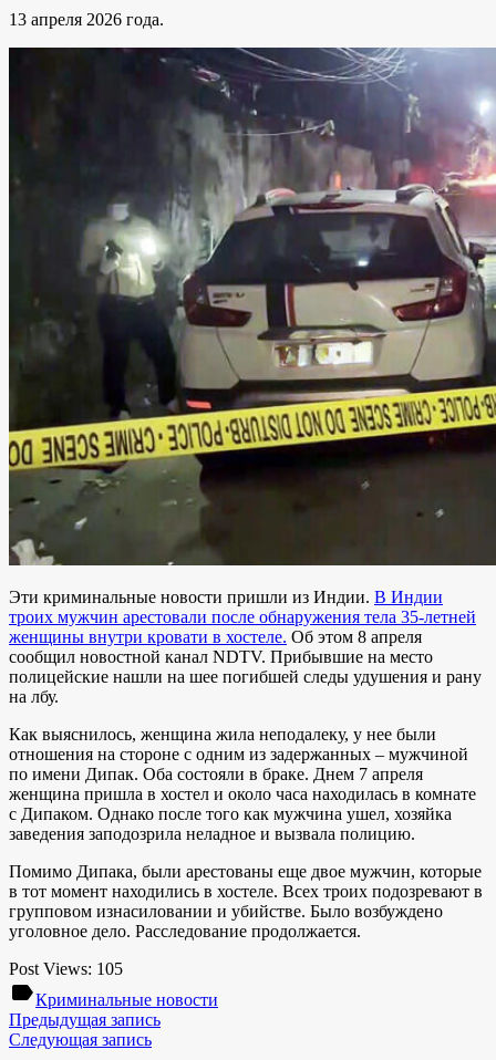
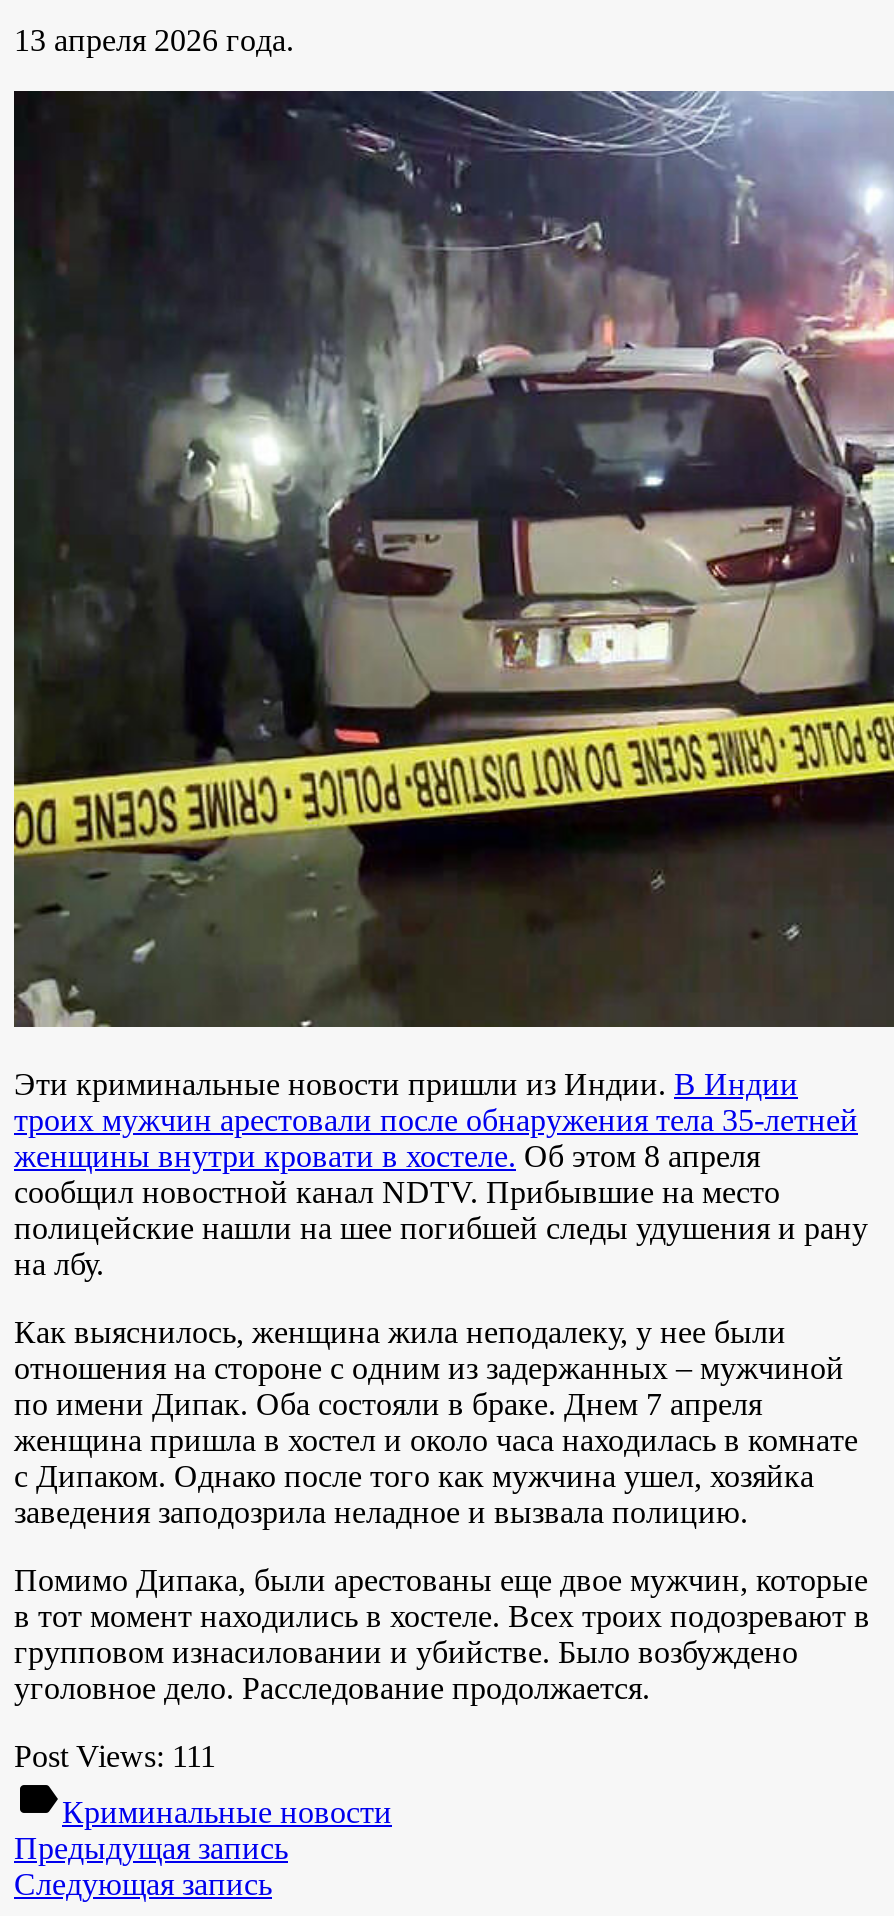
- Post Views: 105
+ Post Views: 111
